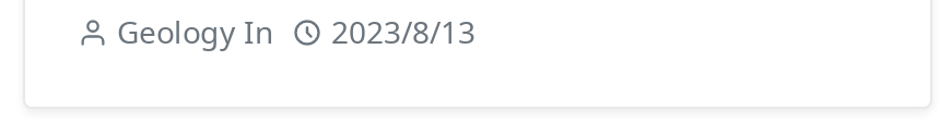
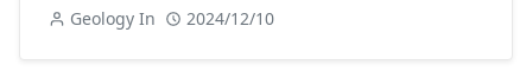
- Geology In 2023/8/13
+ Geology In 2024/12/10
